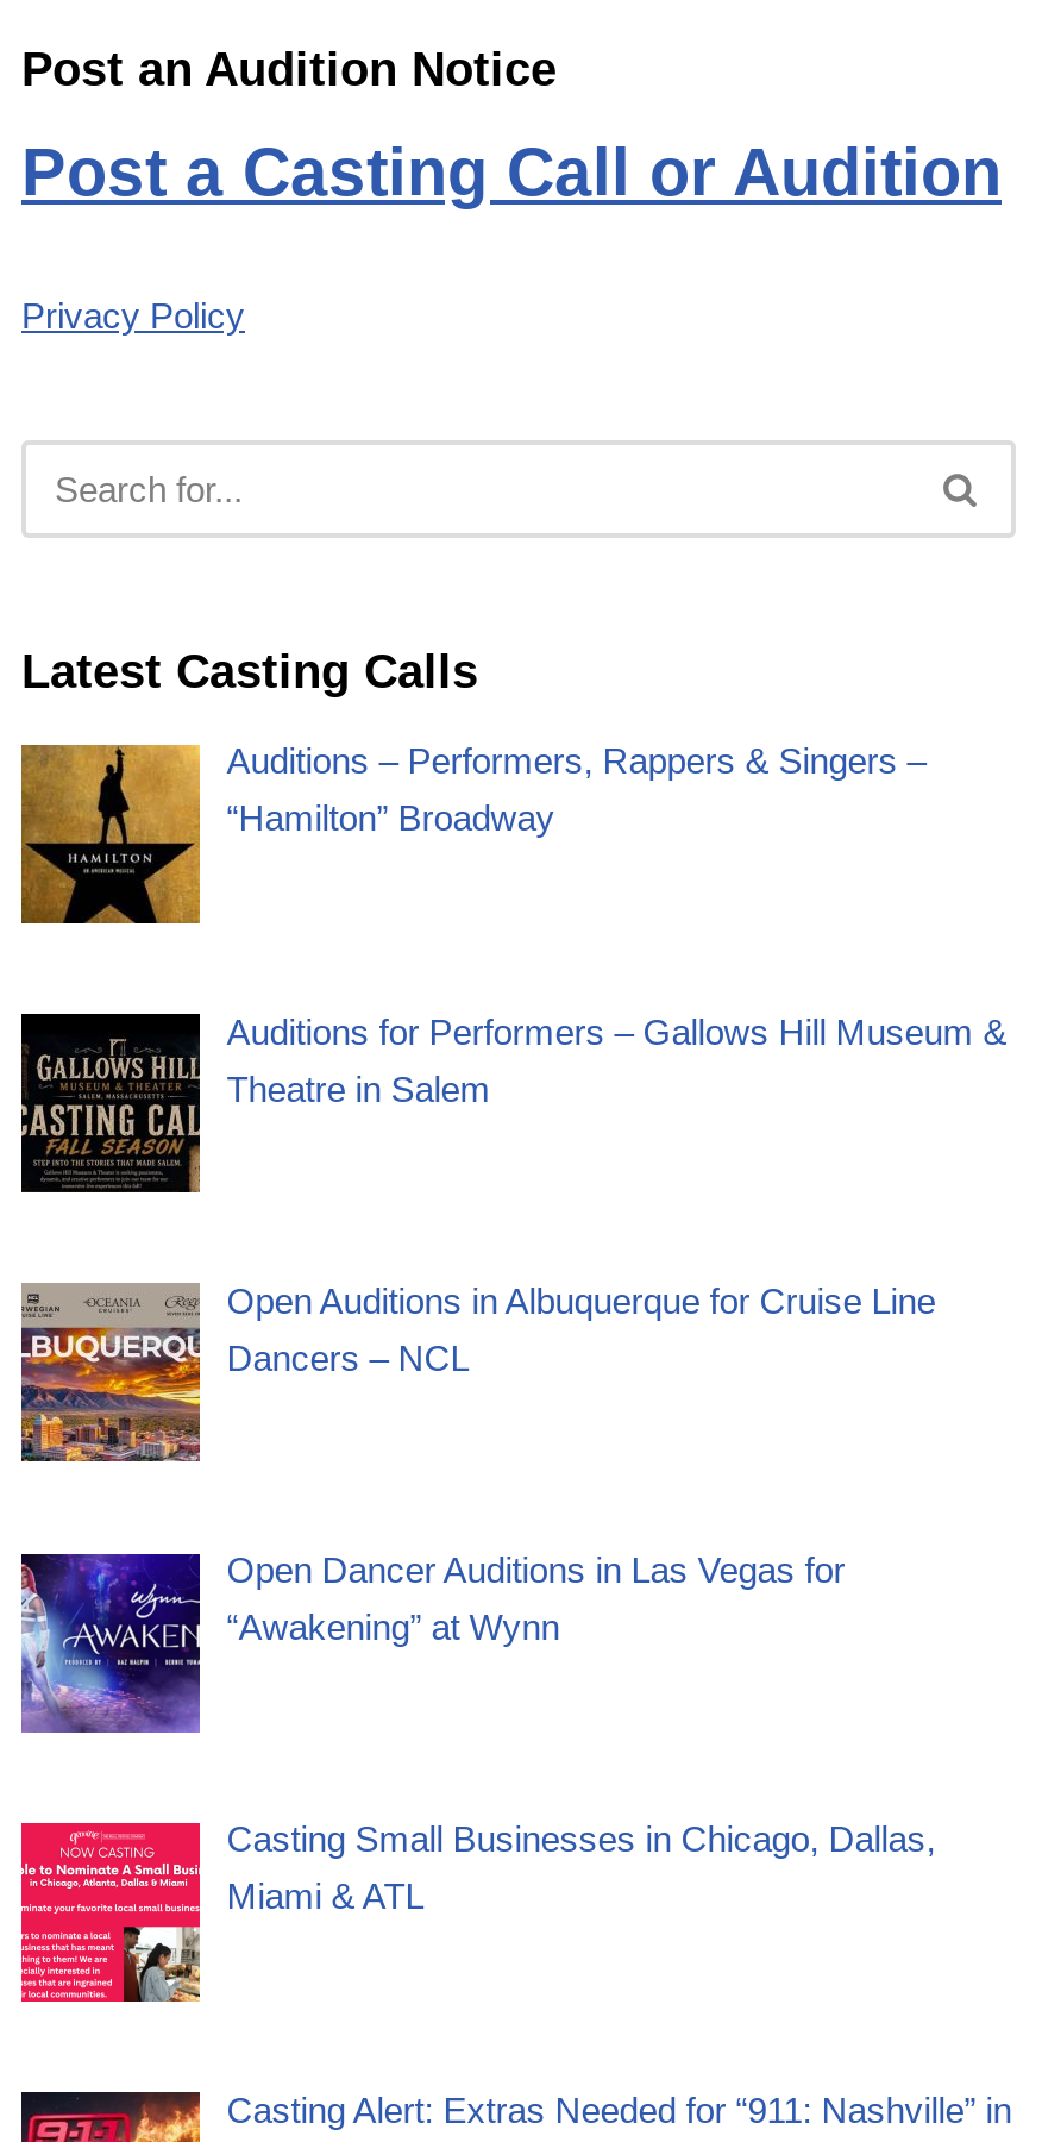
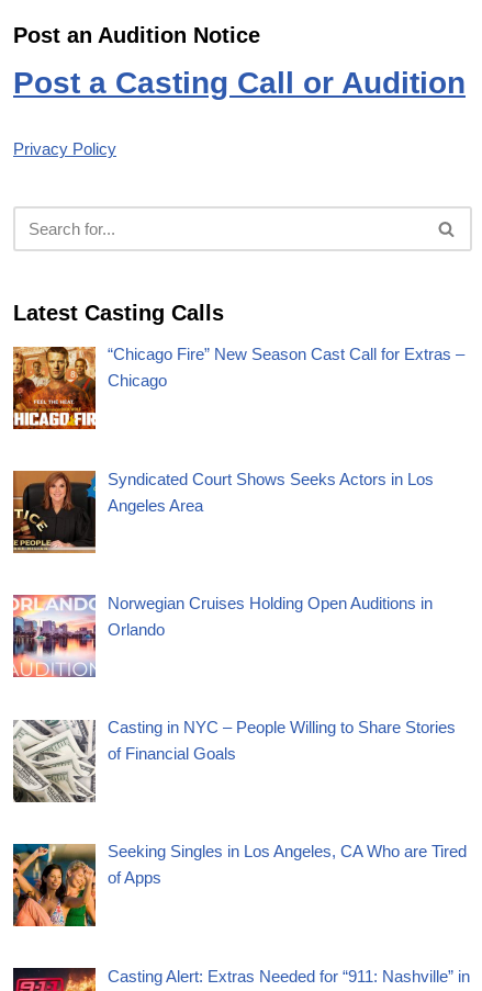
- [image]
- Auditions – Performers, Rappers & Singers –
- “Hamilton” Broadway
+ [image]
+ “Chicago Fire” New Season Cast Call for Extras –
+ Chicago

- [image]
- Auditions for Performers – Gallows Hill Museum &
- Theatre in Salem
+ [image]
+ Syndicated Court Shows Seeks Actors in Los
+ Angeles Area

- [image]
- Open Auditions in Albuquerque for Cruise Line
- Dancers – NCL
+ [image]
+ Norwegian Cruises Holding Open Auditions in
+ Orlando

- [image]
- Open Dancer Auditions in Las Vegas for
- “Awakening” at Wynn
+ [image]
+ Casting in NYC – People Willing to Share Stories
+ of Financial Goals

- [image]
- Casting Small Businesses in Chicago, Dallas,
- Miami & ATL
+ [image]
+ Seeking Singles in Los Angeles, CA Who are Tired
+ of Apps
